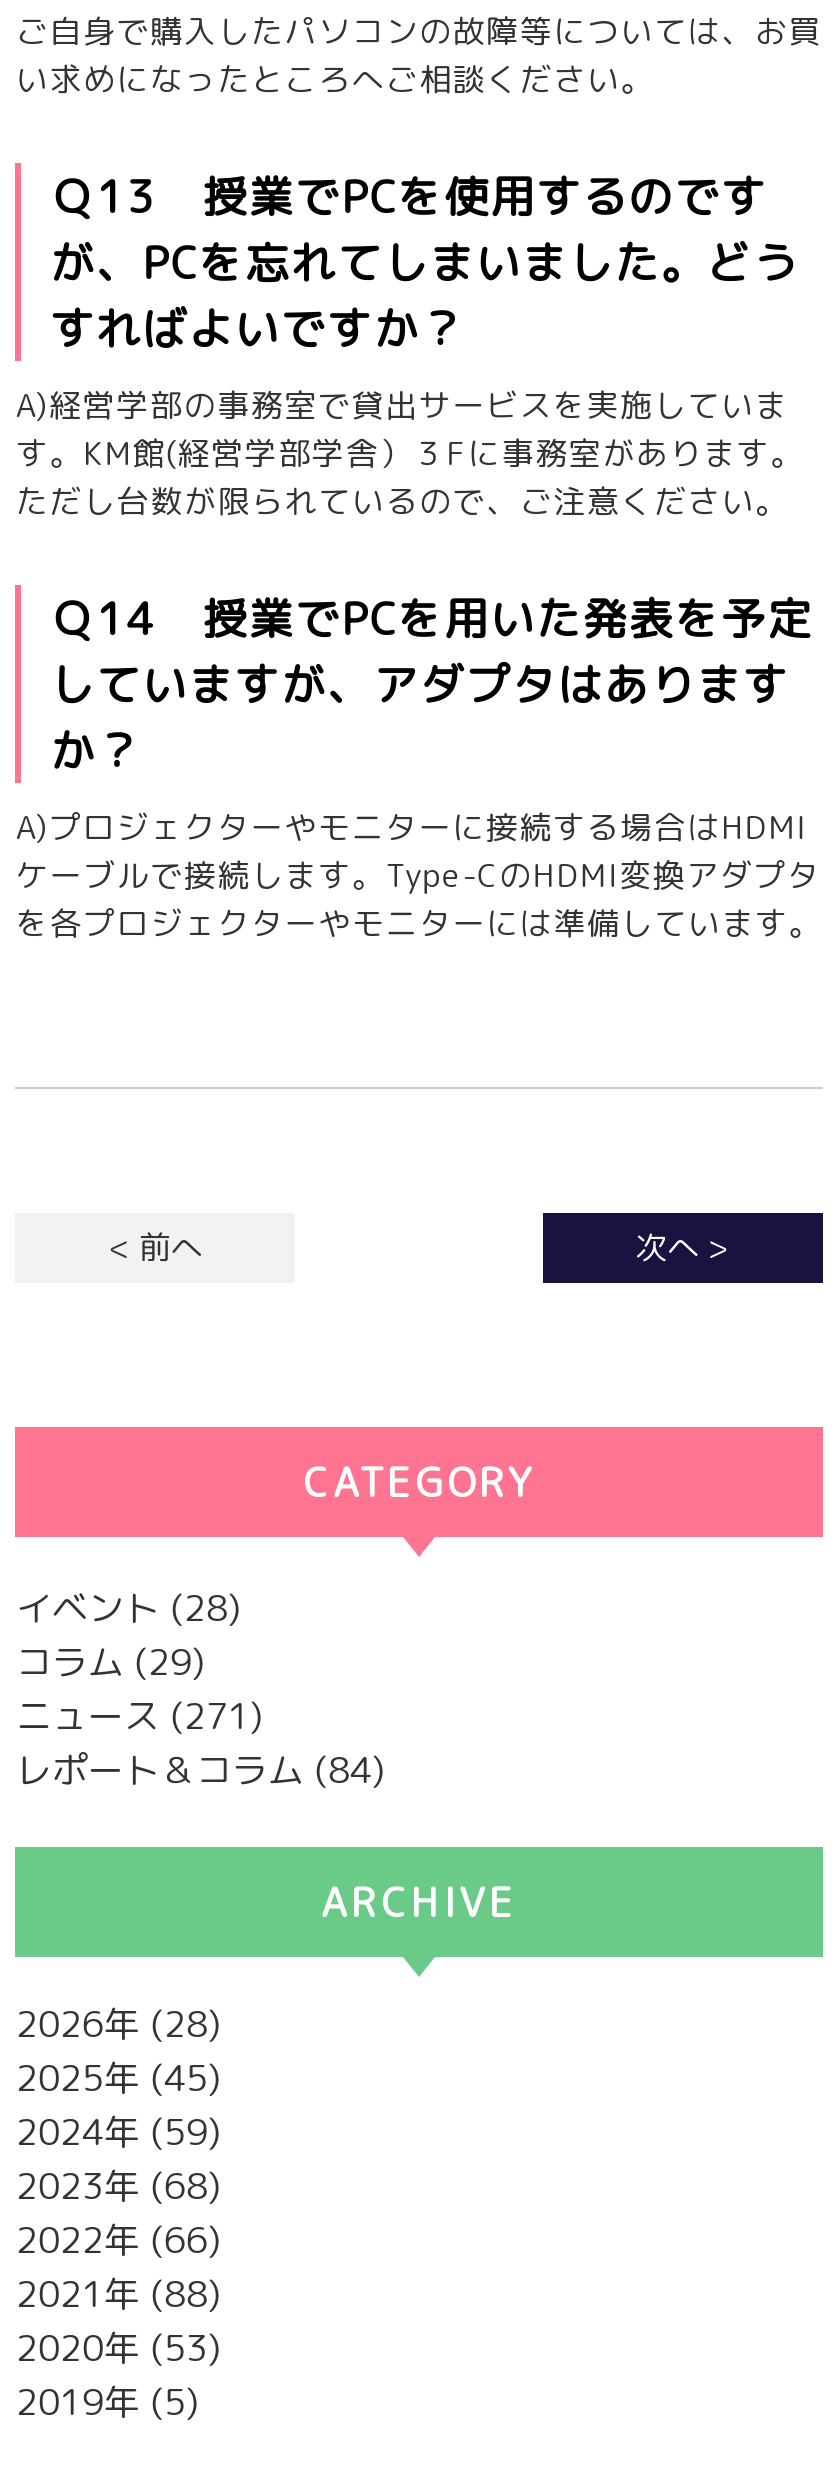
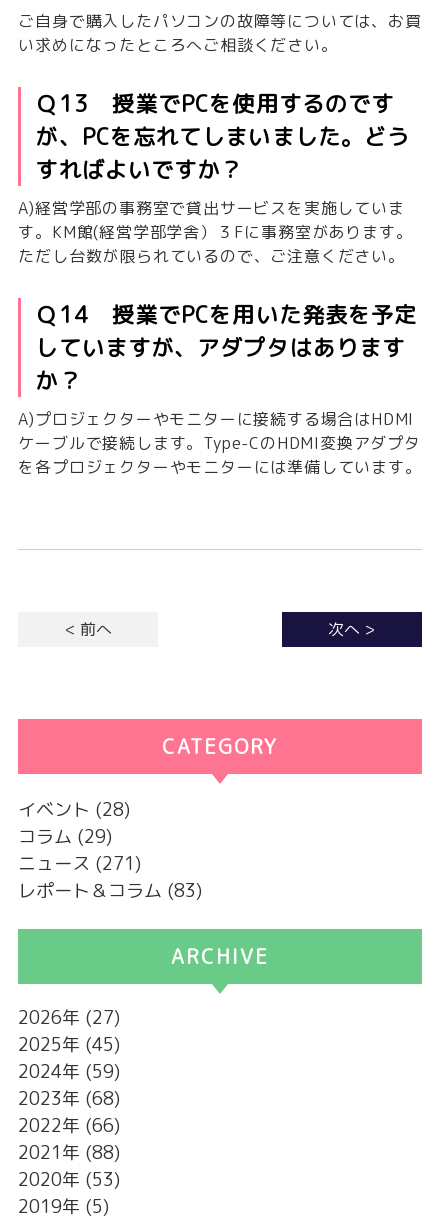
- レポート＆コラム(84)
+ レポート＆コラム(83)

- 2026 (28)
+ 2026 (27)
